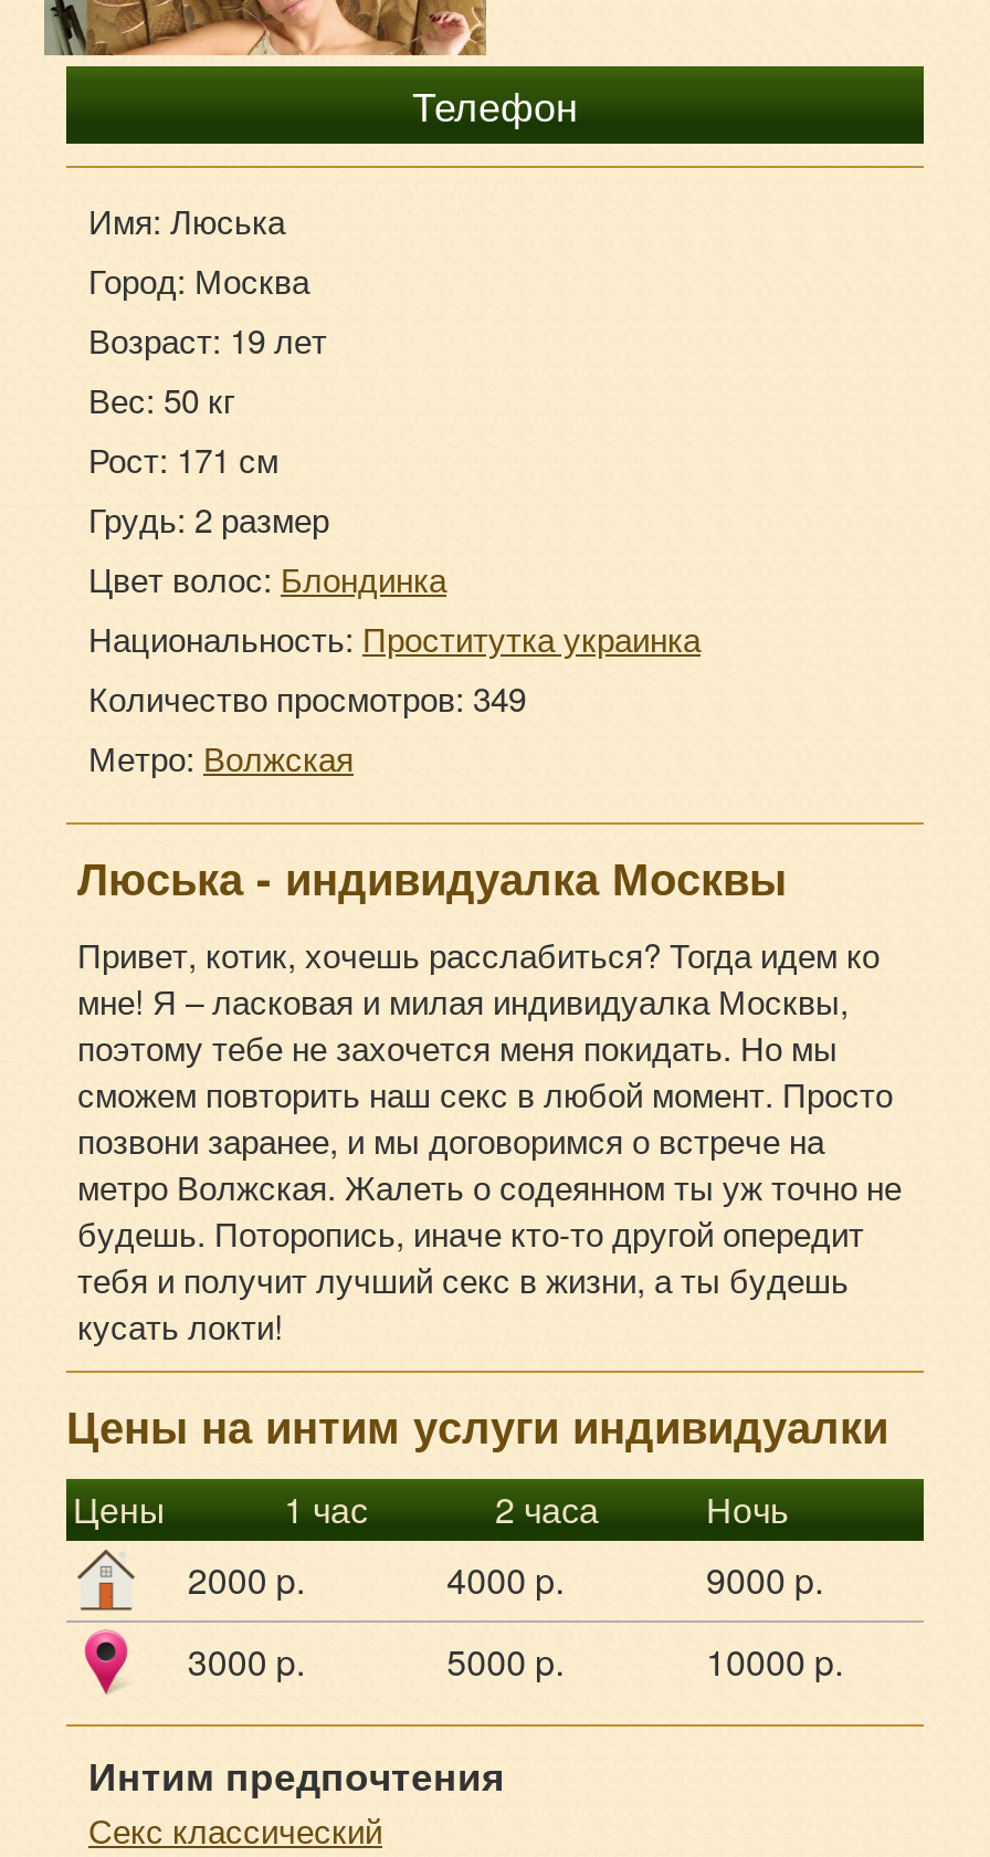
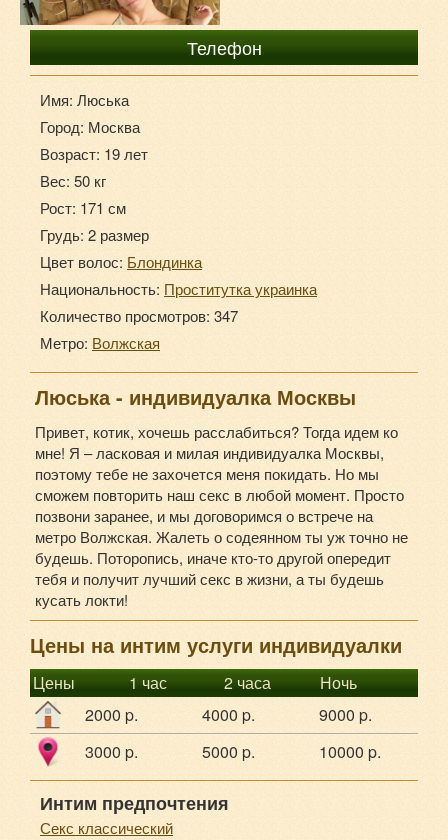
- Количество просмотров: 349
+ Количество просмотров: 347
